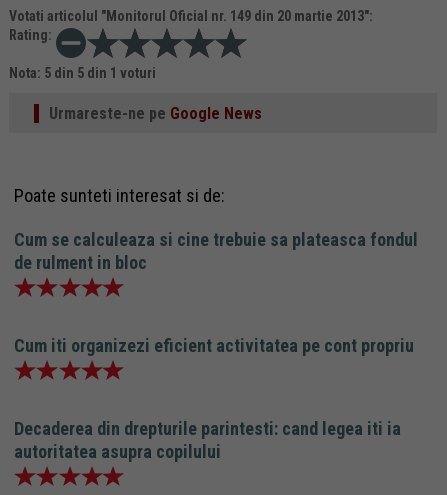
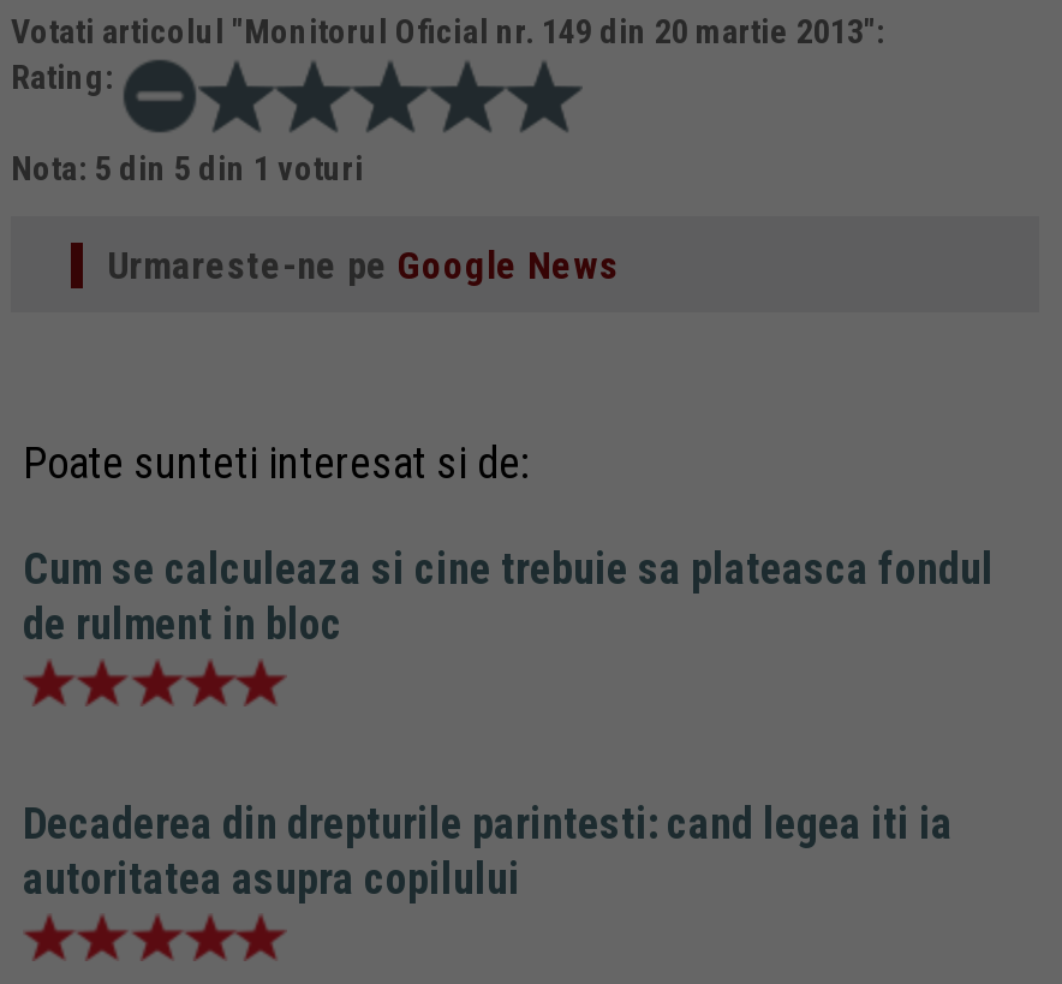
- Cum iti organizezi eficient activitatea pe cont propriu
